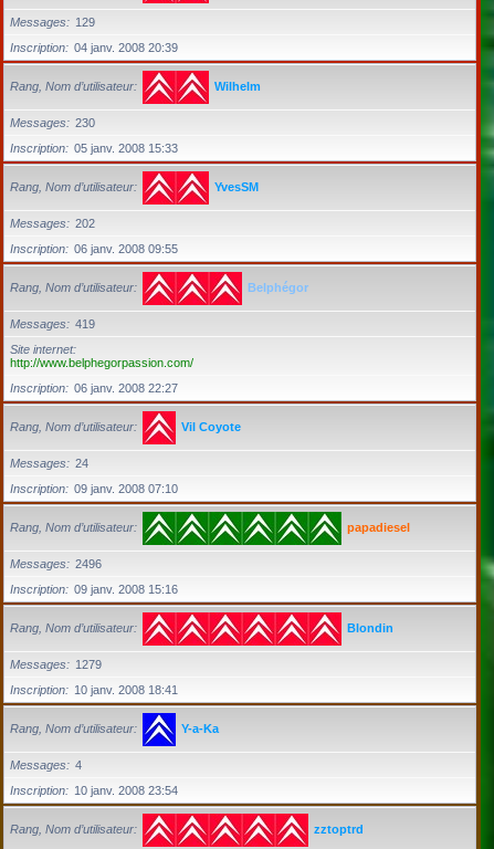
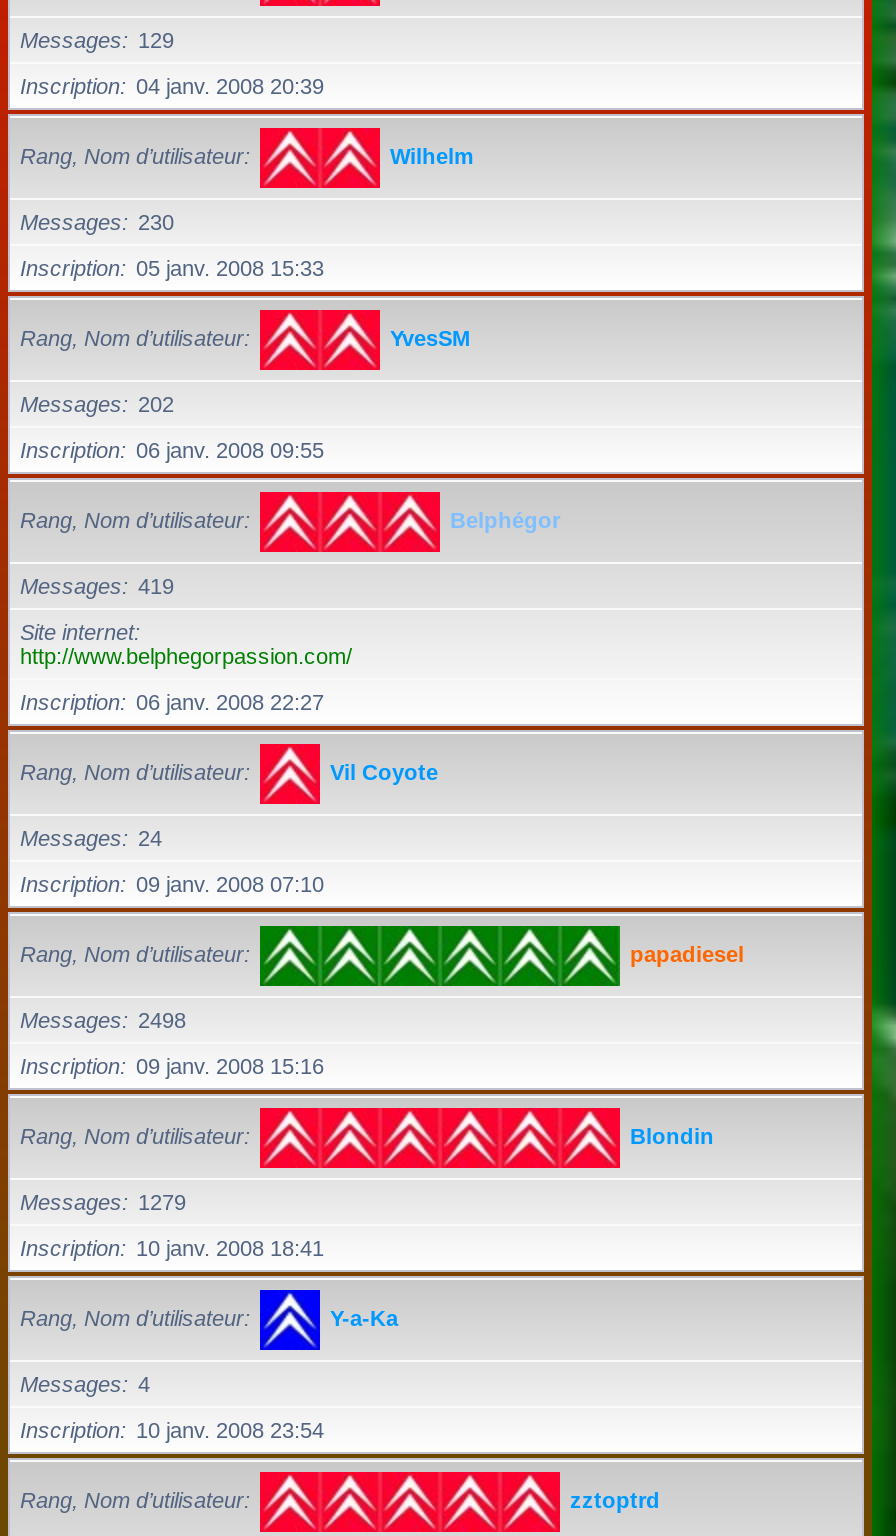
- Messages 2496
+ Messages 2498
